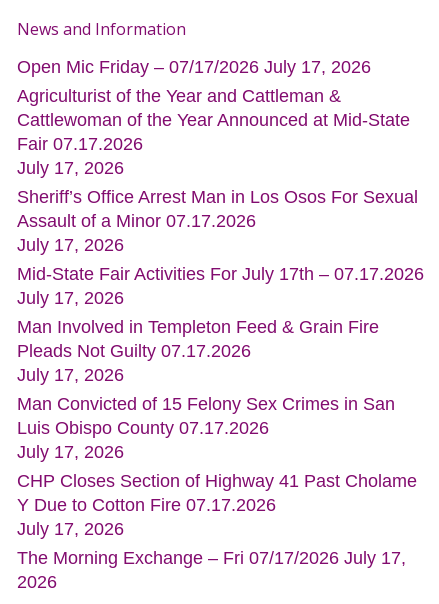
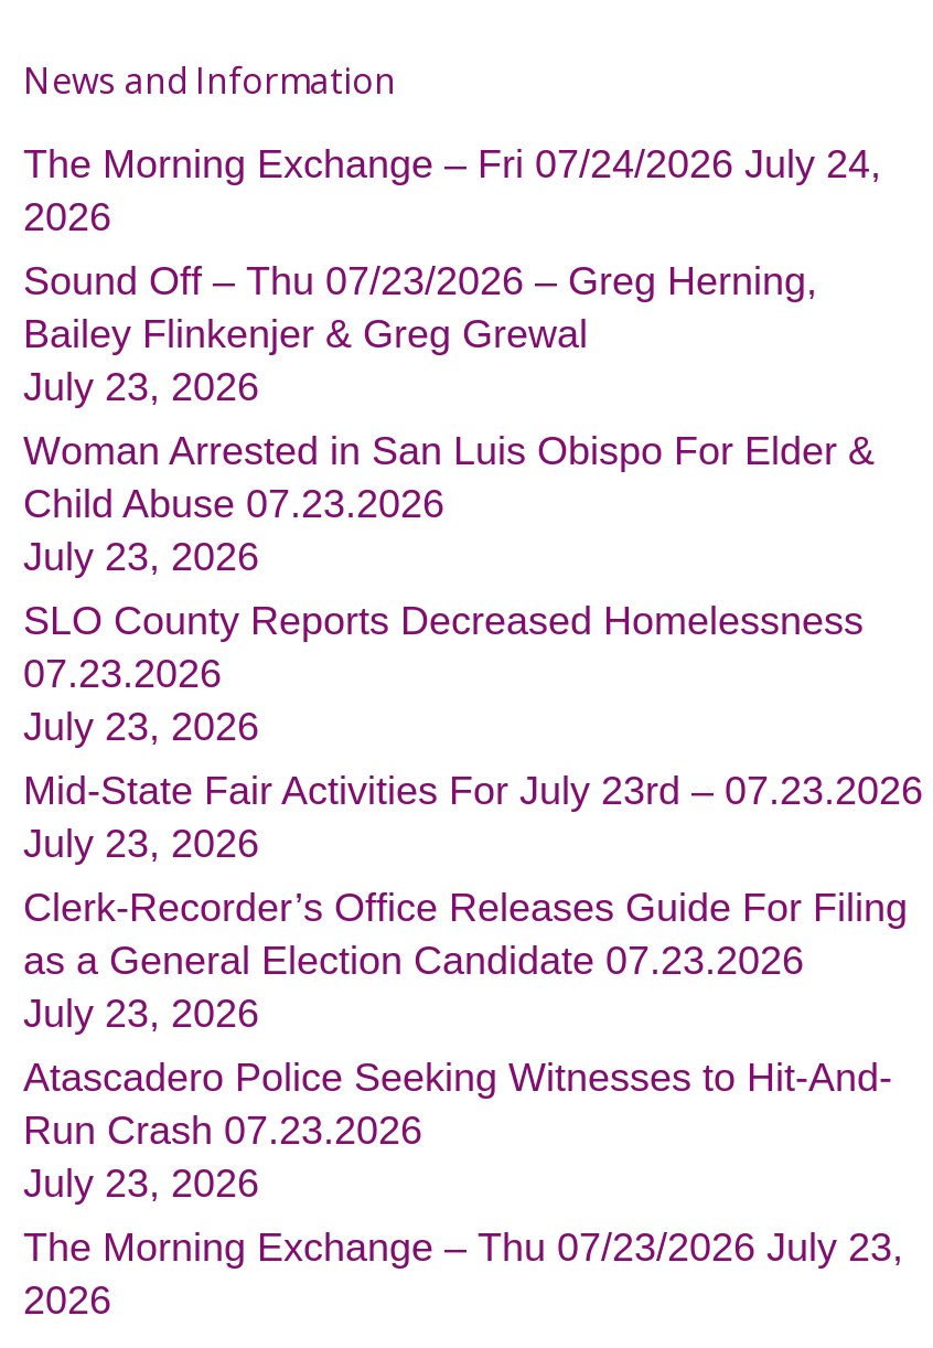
- Open Mic Friday – 07/17/2026 July 17, 2026
- Agriculturist of the Year and Cattleman &
- Cattlewoman of the Year Announced at Mid-State
- Fair 07.17.2026
- July 17, 2026
- Sheriff’s Office Arrest Man in Los Osos For Sexual
- Assault of a Minor 07.17.2026
- July 17, 2026
- Mid-State Fair Activities For July 17th – 07.17.2026
- July 17, 2026
- Man Involved in Templeton Feed & Grain Fire
- Pleads Not Guilty 07.17.2026
- July 17, 2026
- Man Convicted of 15 Felony Sex Crimes in San
- Luis Obispo County 07.17.2026
- July 17, 2026
- CHP Closes Section of Highway 41 Past Cholame
- Y Due to Cotton Fire 07.17.2026
- July 17, 2026
- The Morning Exchange – Fri 07/17/2026 July 17,
+ The Morning Exchange – Fri 07/24/2026 July 24,
+ 2026
+ Sound Off – Thu 07/23/2026 – Greg Herning,
+ Bailey Flinkenjer & Greg Grewal
+ July 23, 2026
+ Woman Arrested in San Luis Obispo For Elder &
+ Child Abuse 07.23.2026
+ July 23, 2026
+ SLO County Reports Decreased Homelessness
+ 07.23.2026
+ July 23, 2026
+ Mid-State Fair Activities For July 23rd – 07.23.2026
+ July 23, 2026
+ Clerk-Recorder’s Office Releases Guide For Filing
+ as a General Election Candidate 07.23.2026
+ July 23, 2026
+ Atascadero Police Seeking Witnesses to Hit-And-
+ Run Crash 07.23.2026
+ July 23, 2026
+ The Morning Exchange – Thu 07/23/2026 July 23,
